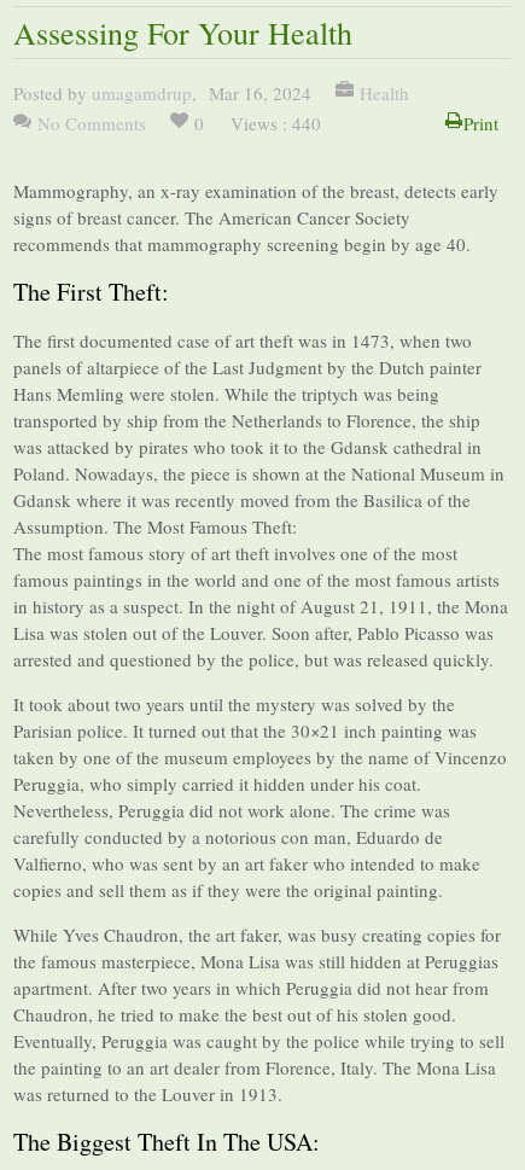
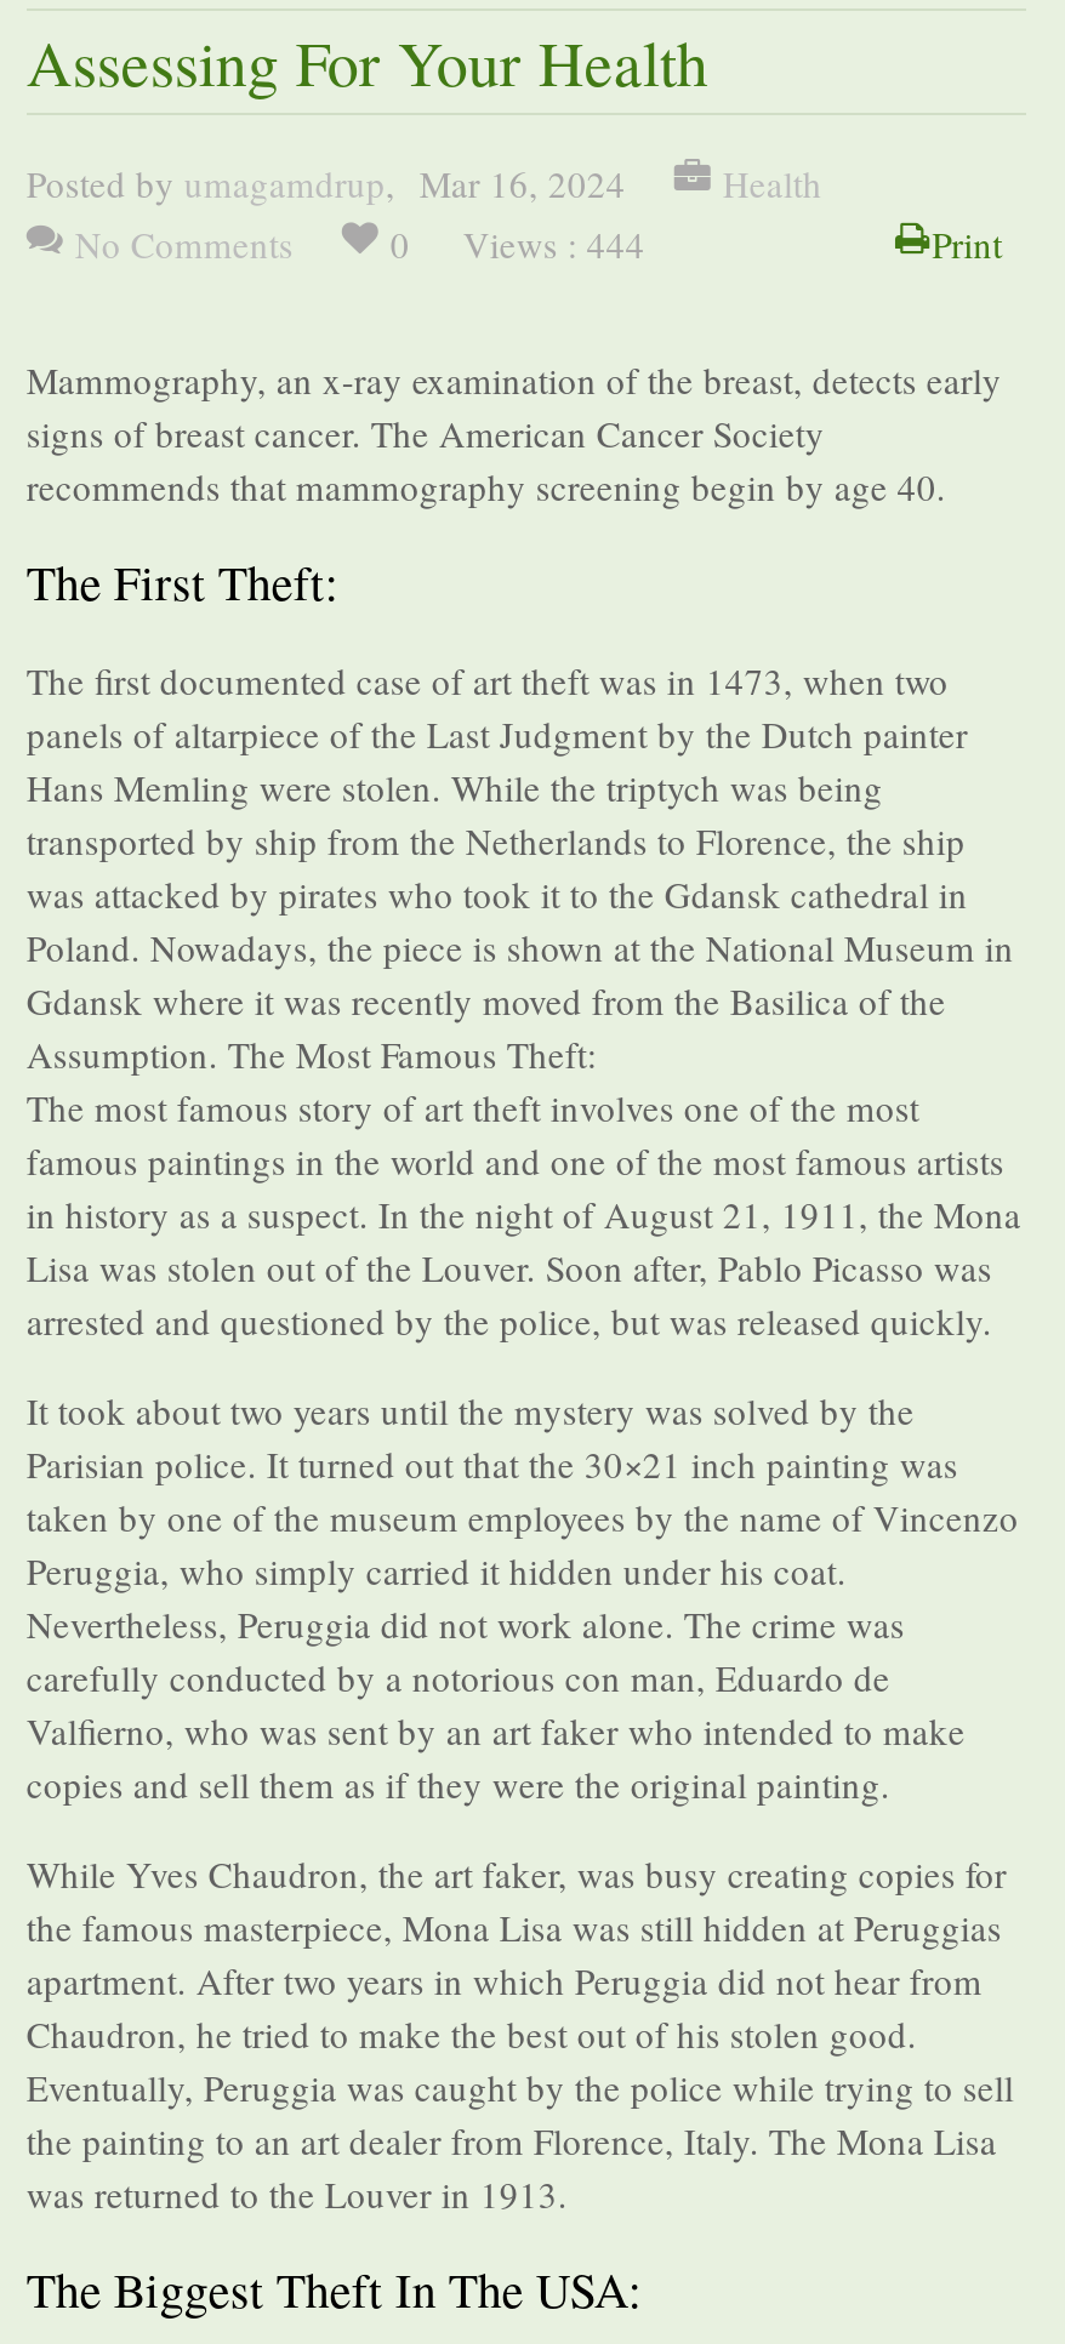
- No Comments 0 Views : 440
+ No Comments 0 Views : 444
